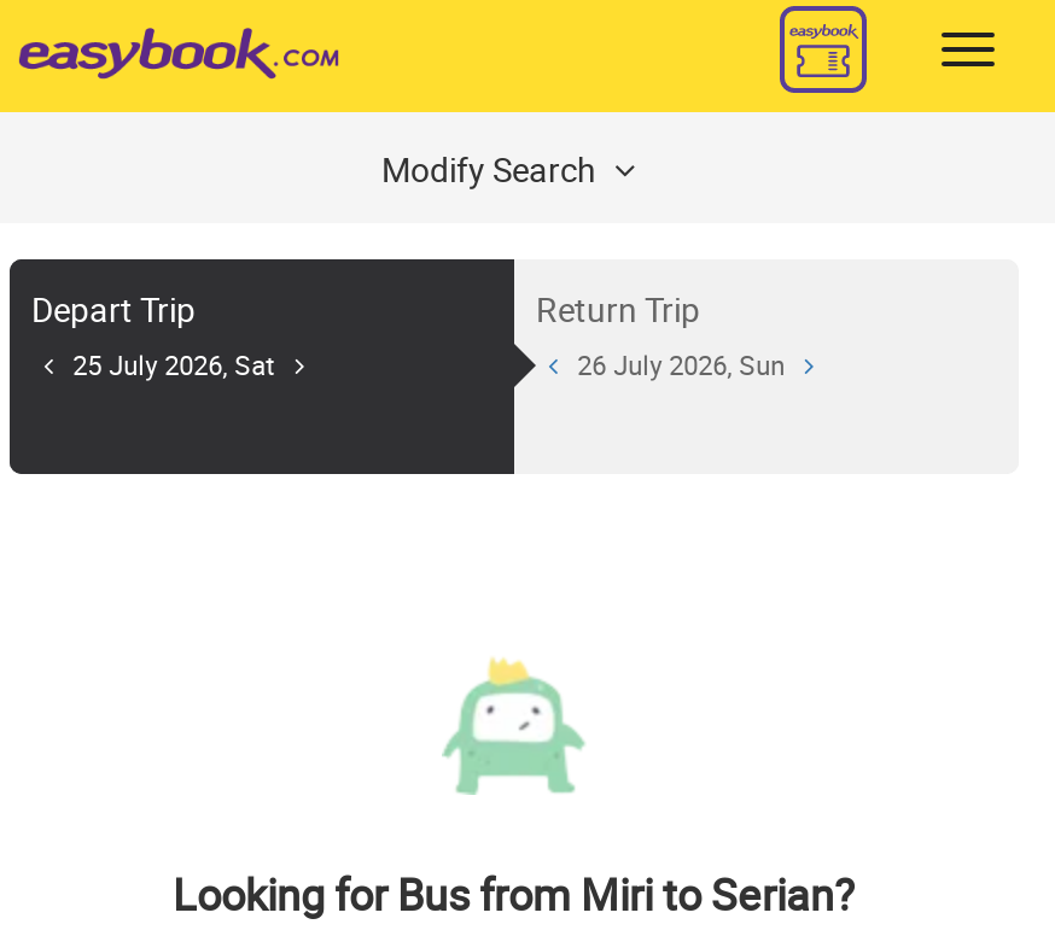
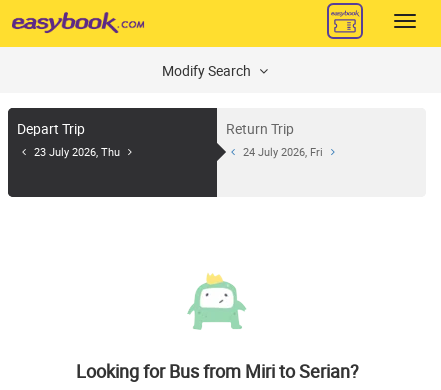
- 25 July 2026, Sat
+ 23 July 2026, Thu

- 26 July 2026, Sun
+ 24 July 2026, Fri
